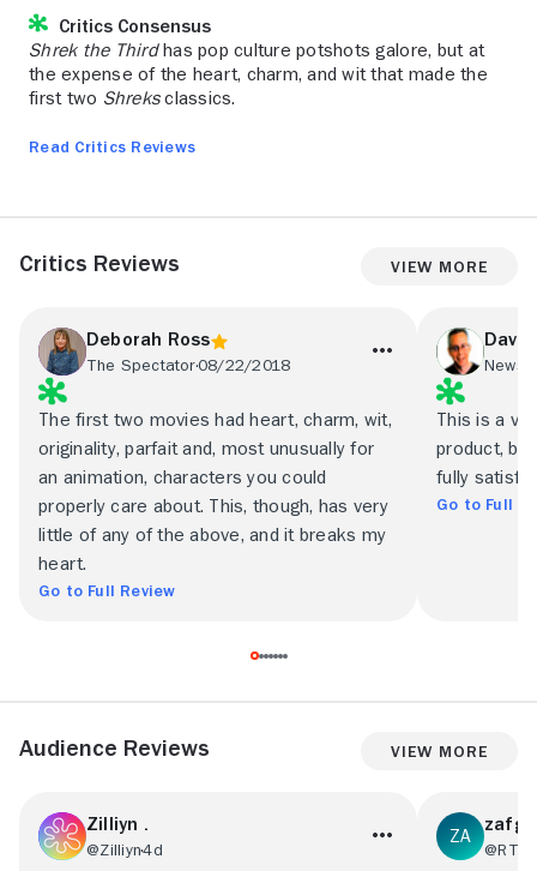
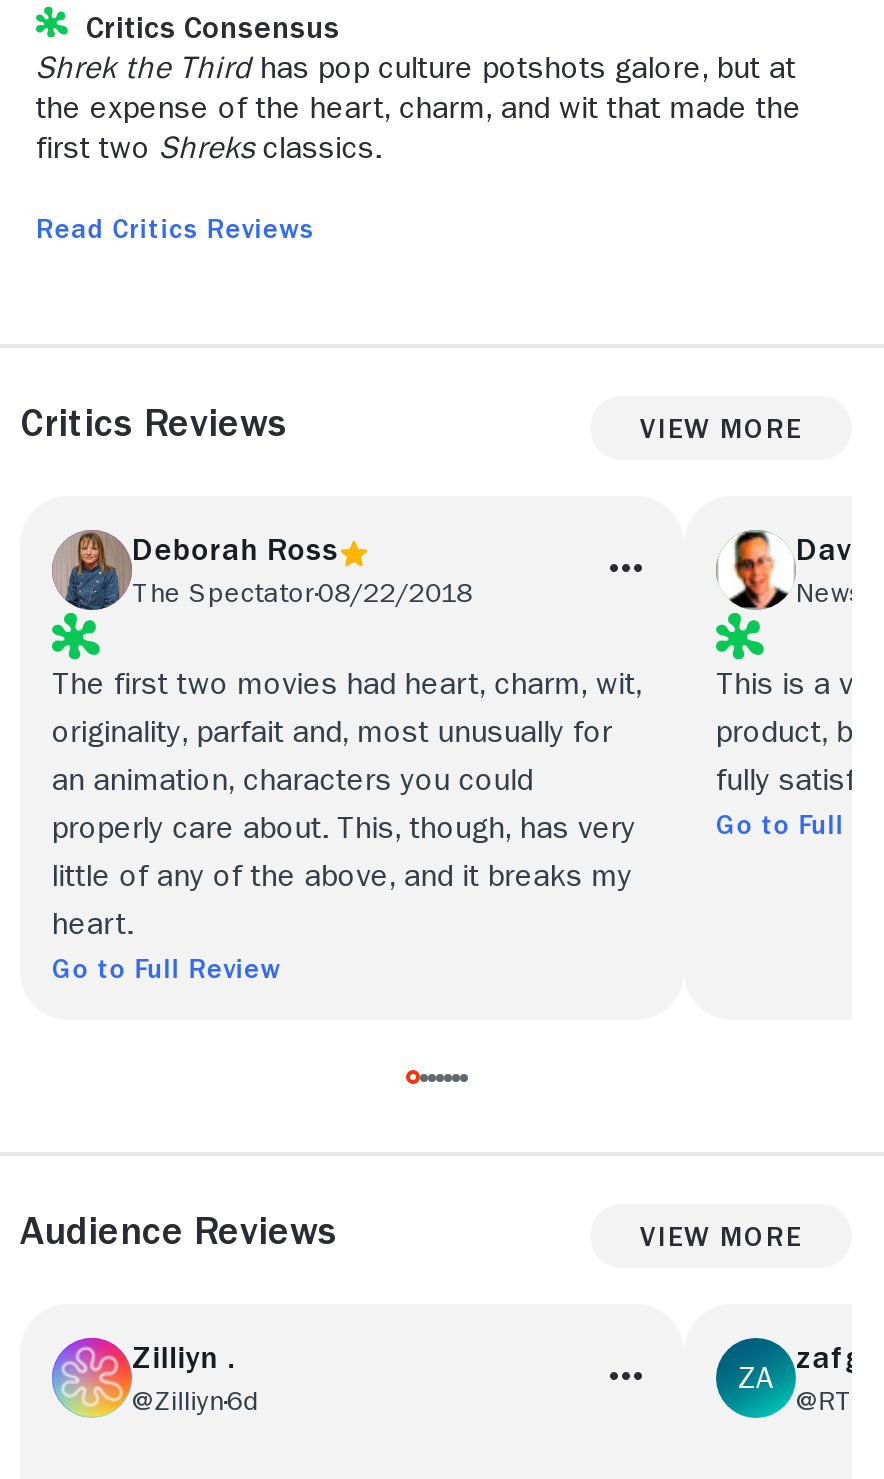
- @Zilliyn 4d
+ @Zilliyn 6d
